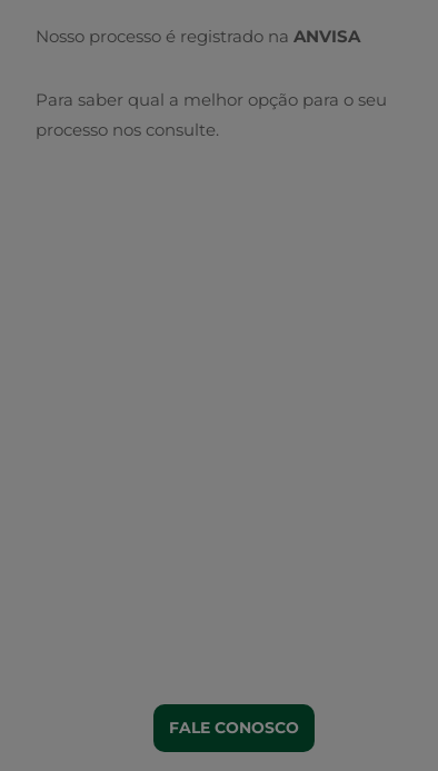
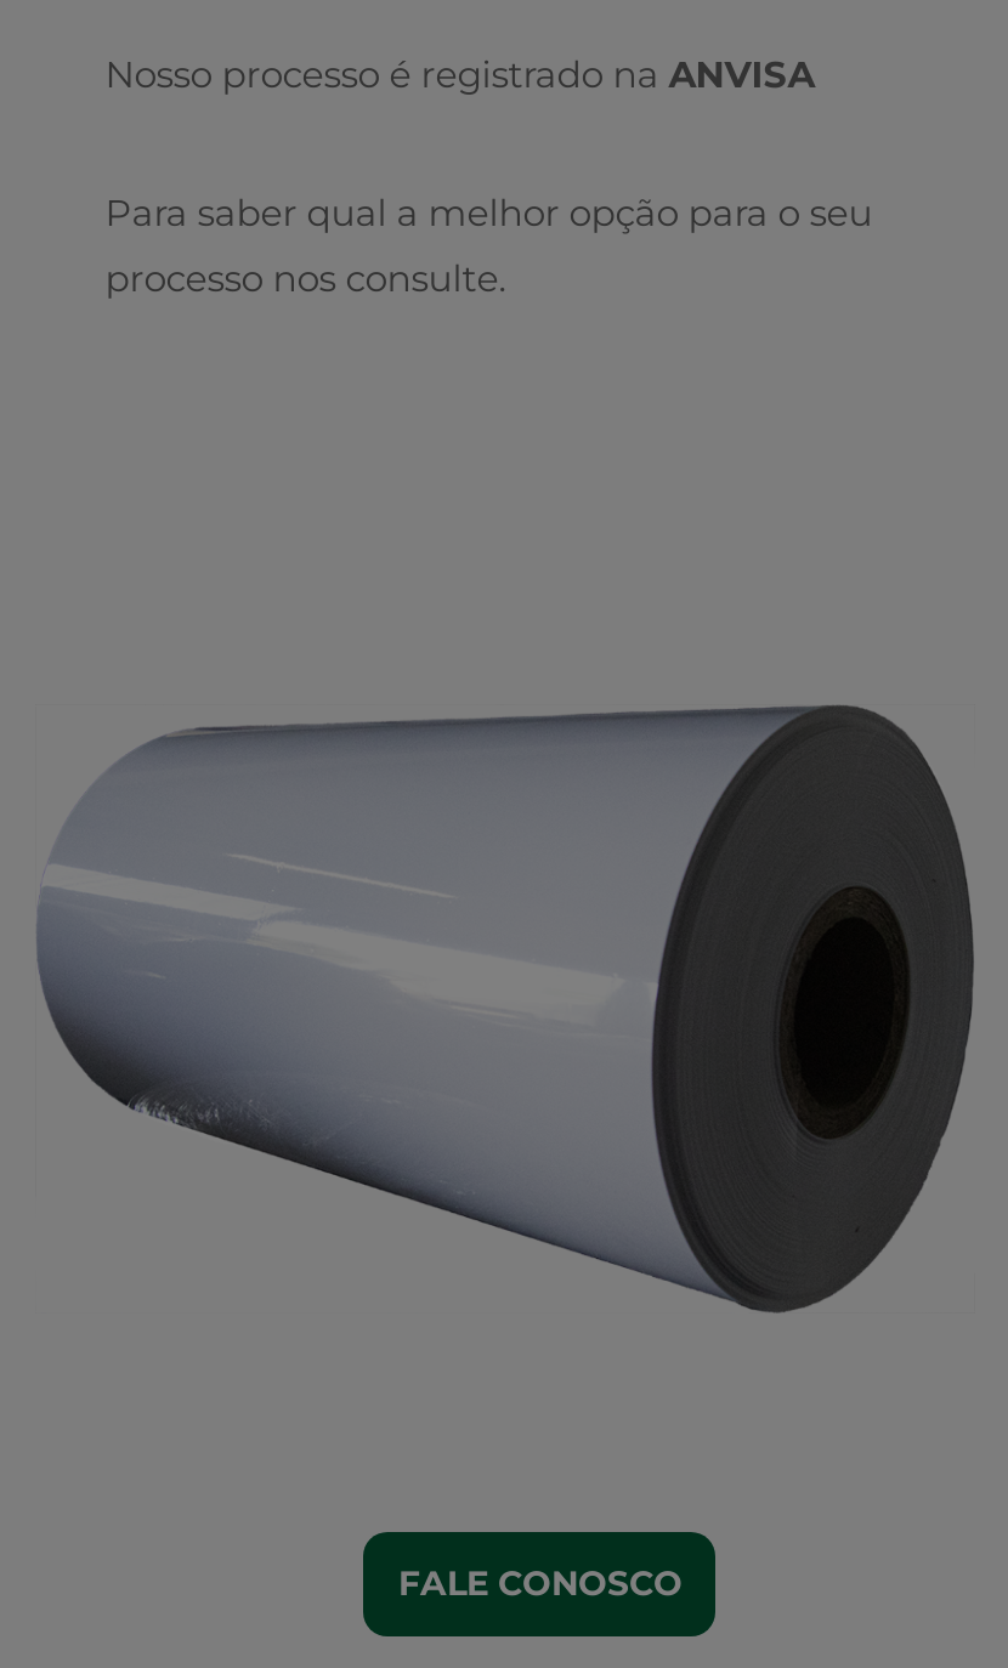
+ [image]
